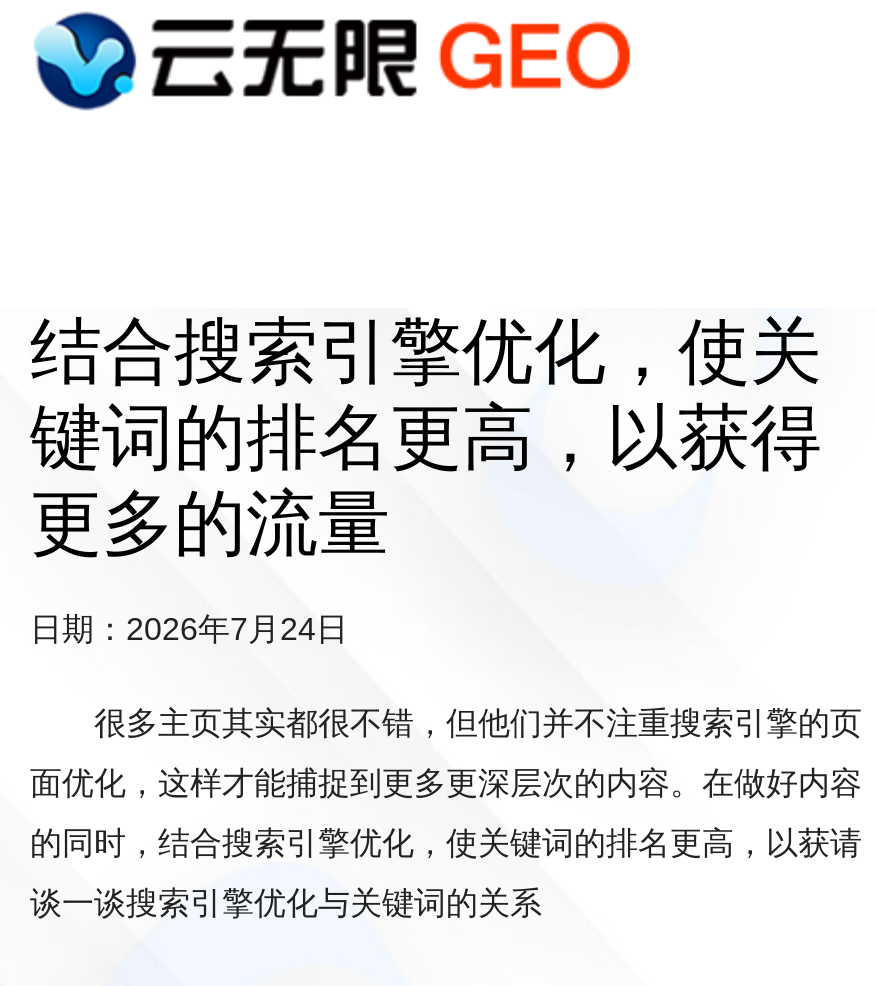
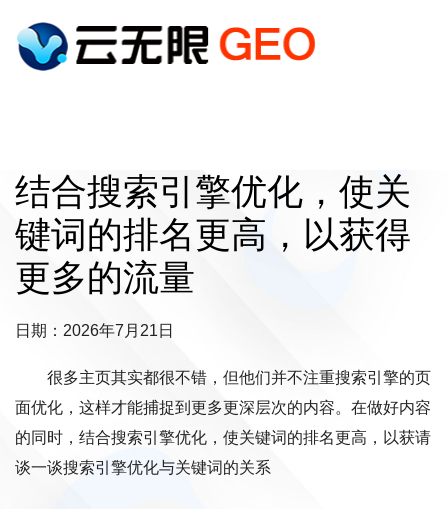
- 日期：2026年7月24日
+ 日期：2026年7月21日
